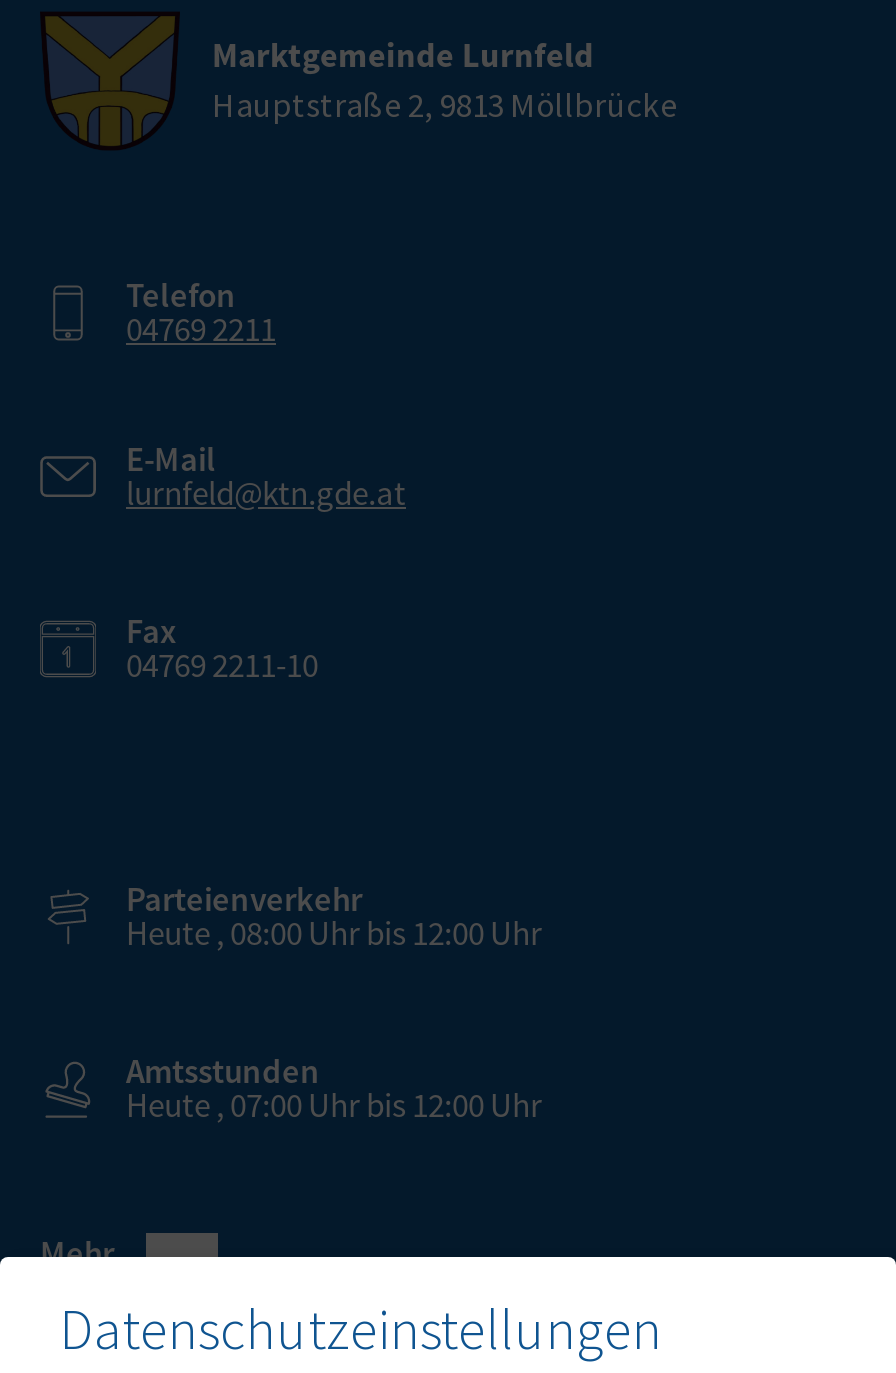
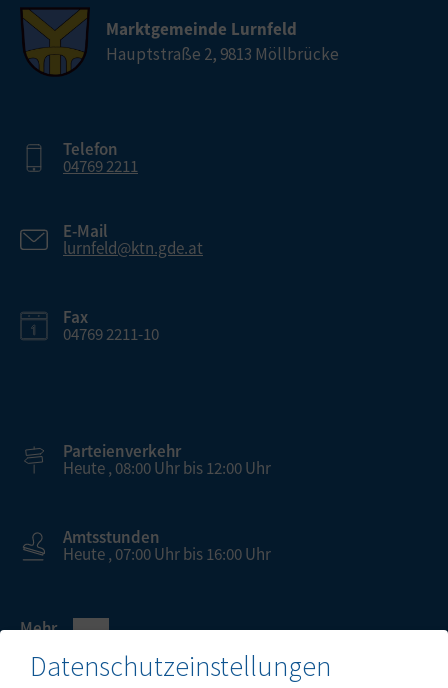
- Heute , 07:00 Uhr bis 12:00 Uhr
+ Heute , 07:00 Uhr bis 16:00 Uhr
